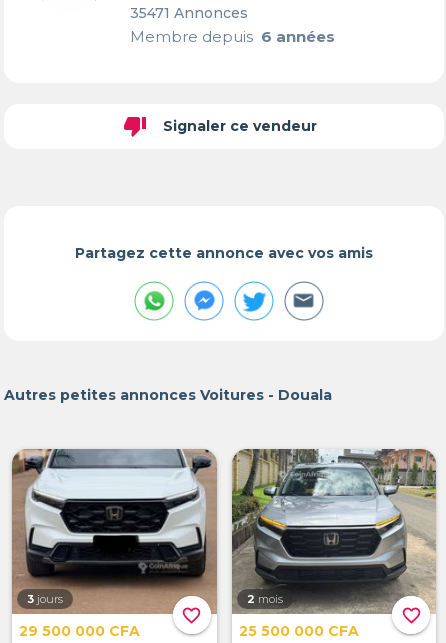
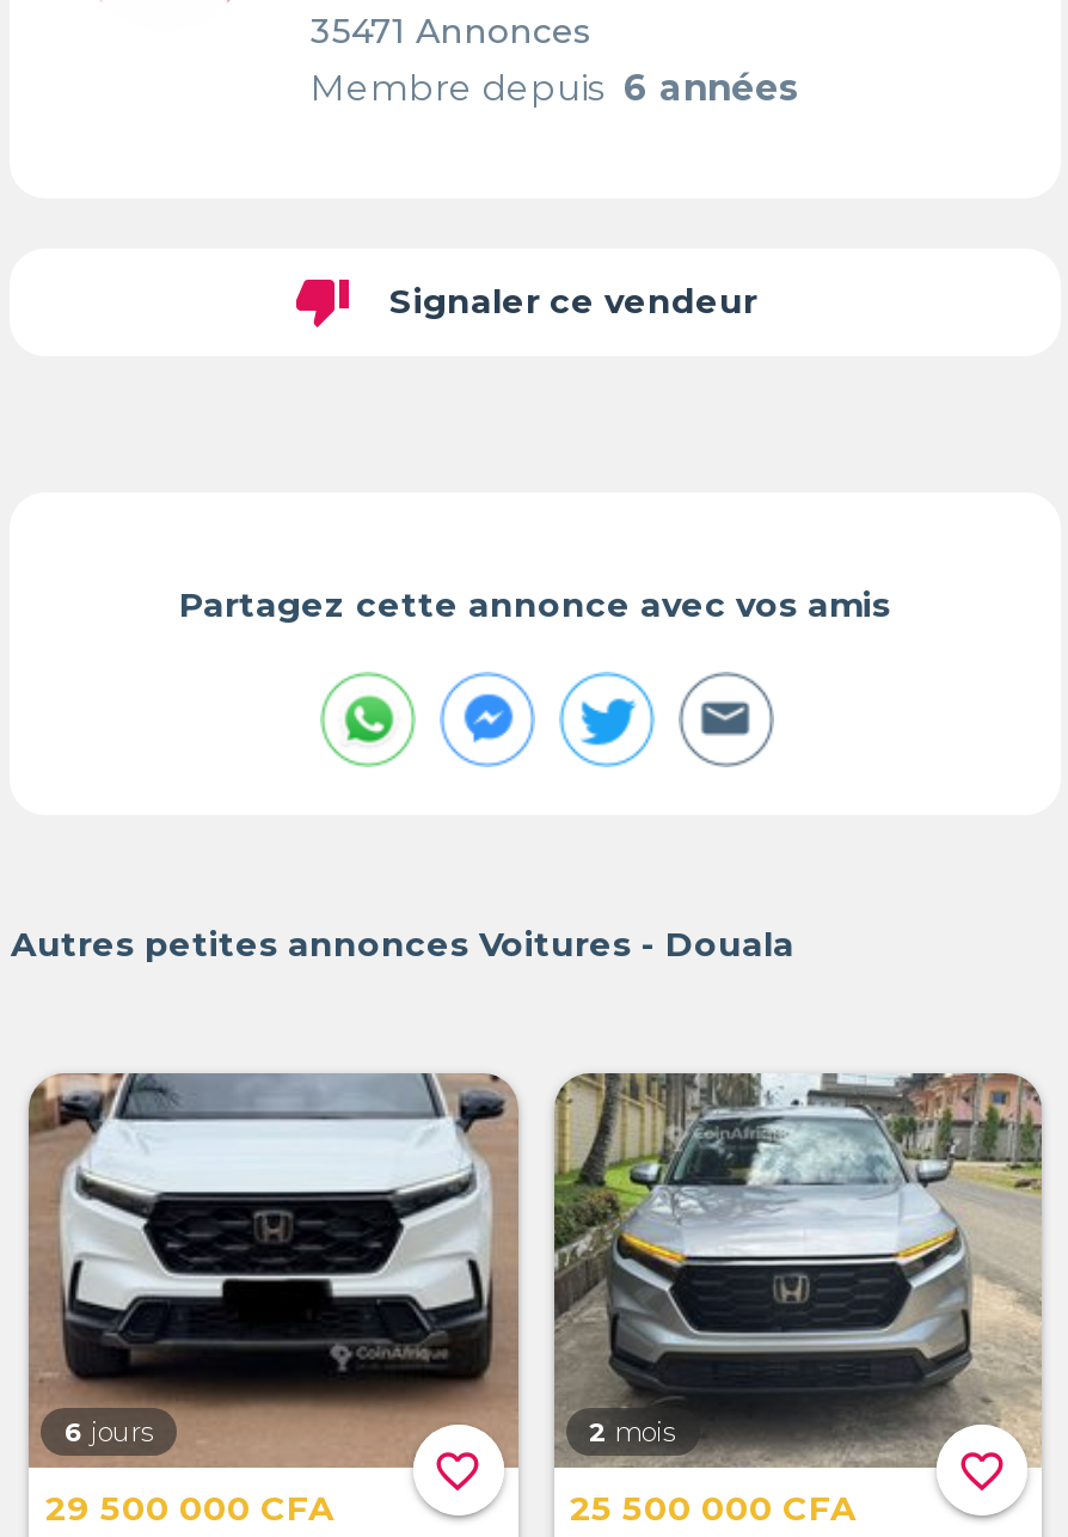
- 3 jours
+ 6 jours
